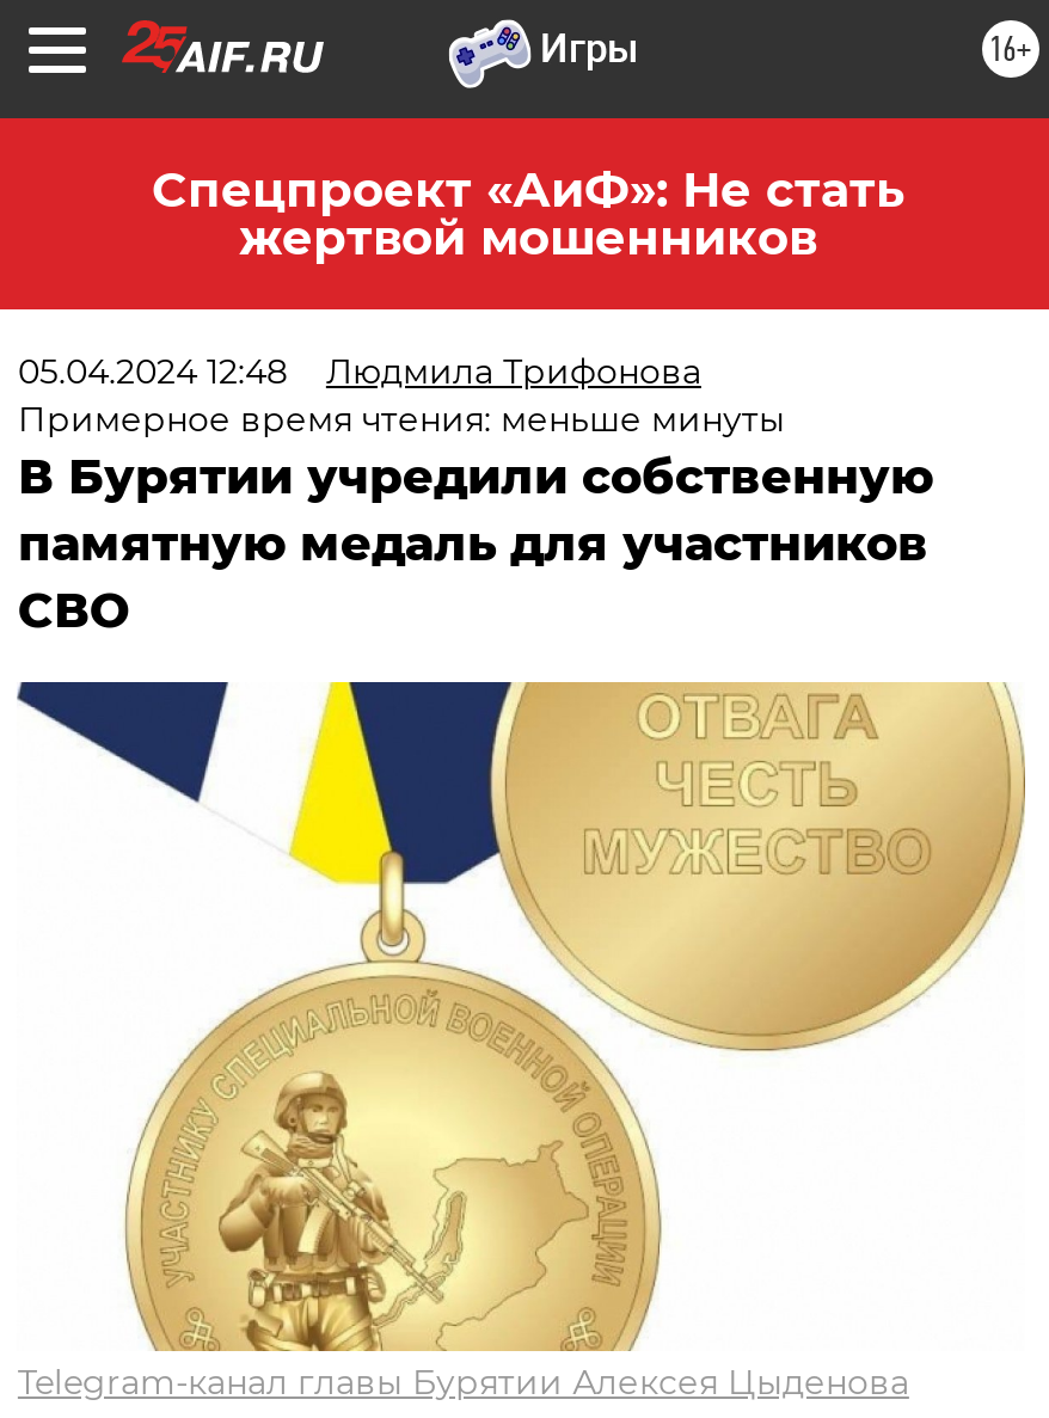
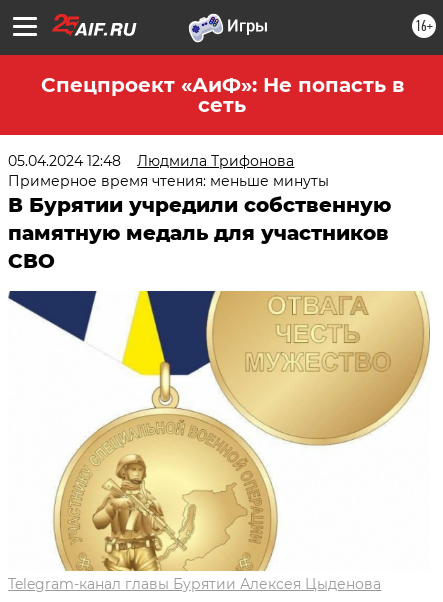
- Спецпроект «АиФ»: Не стать
- жертвой мошенников
+ Спецпроект «АиФ»: Не попасть в
+ сеть
